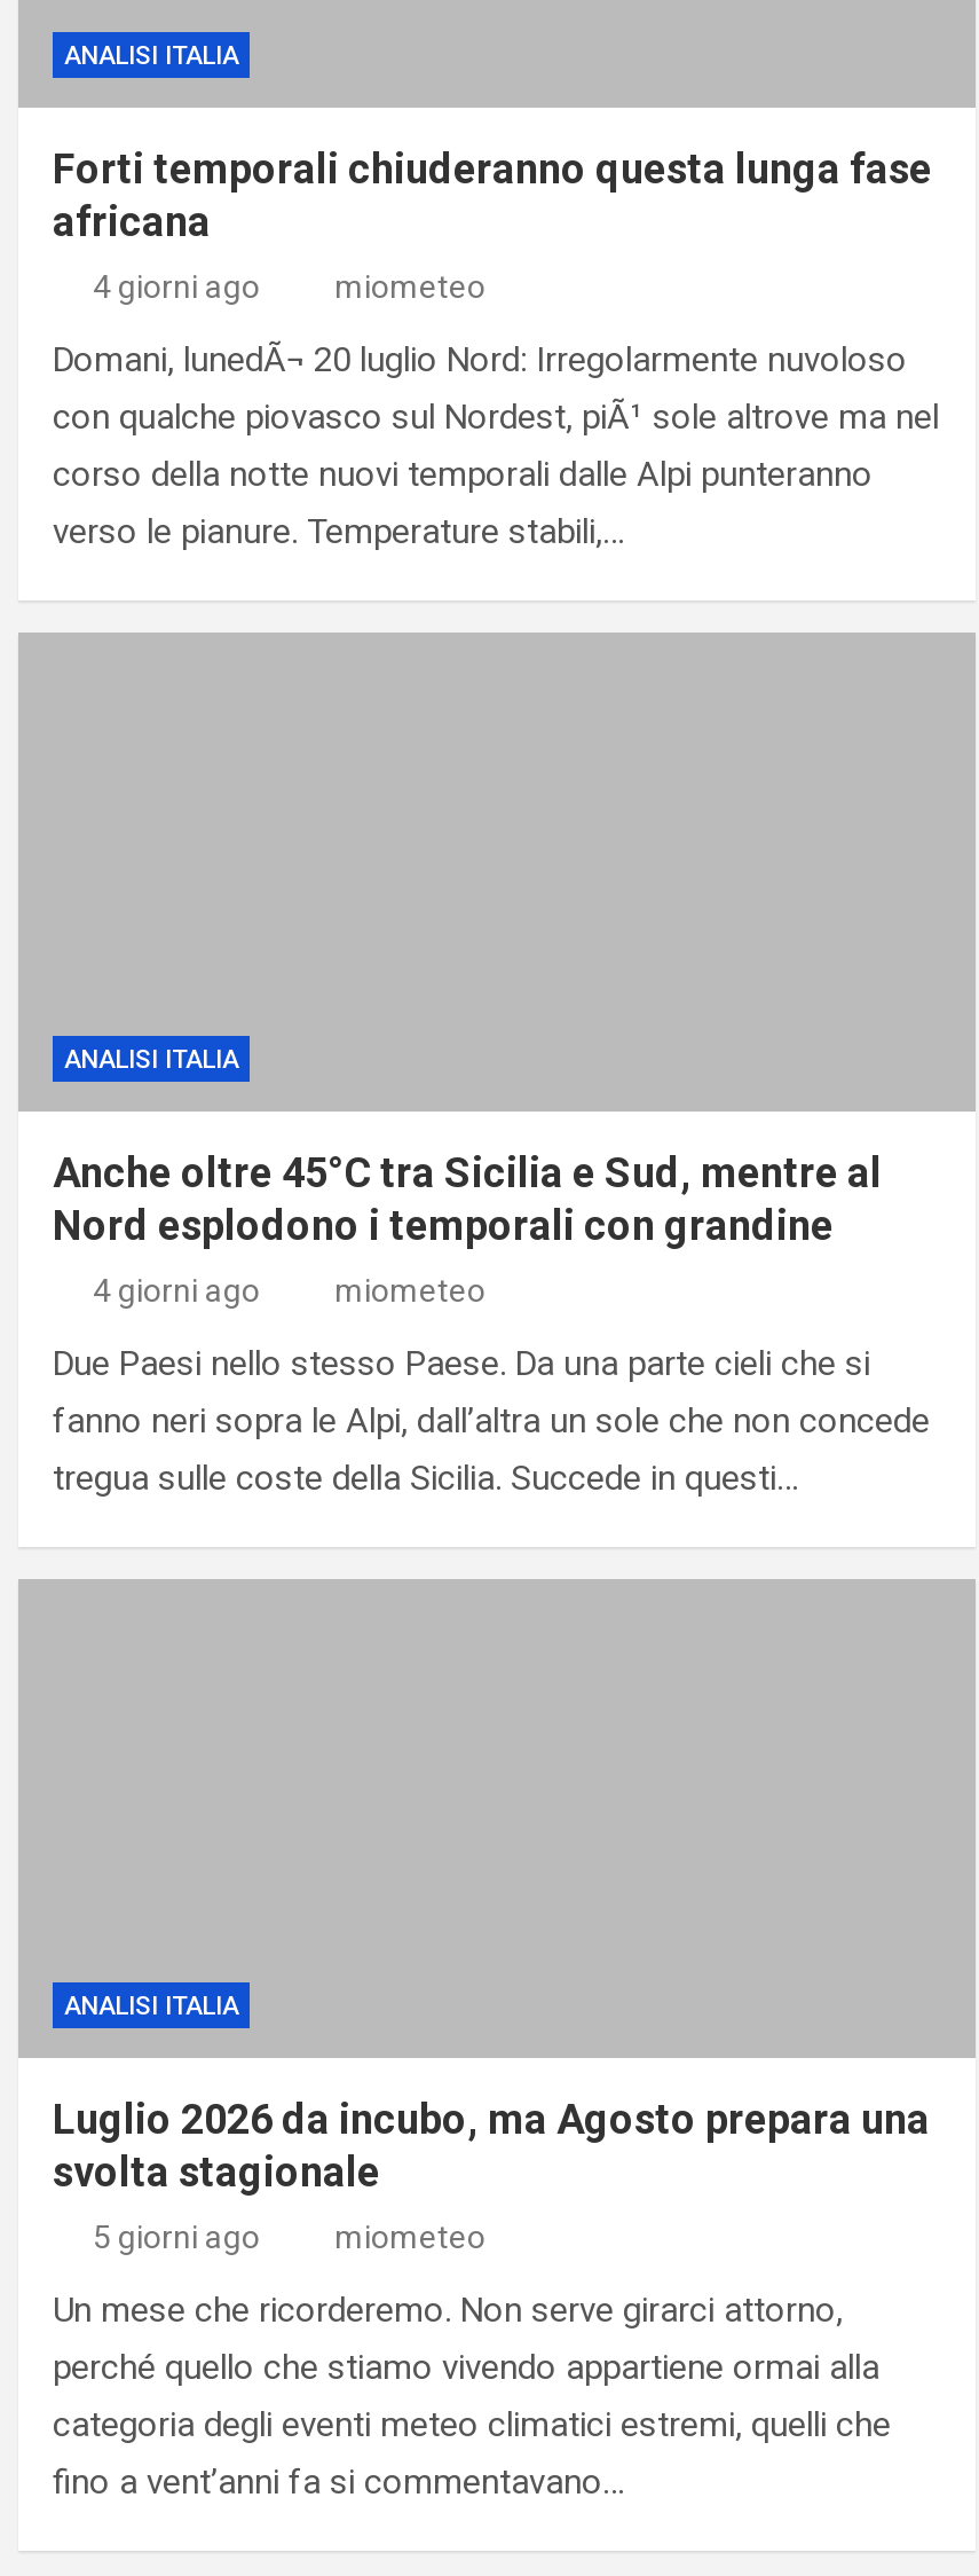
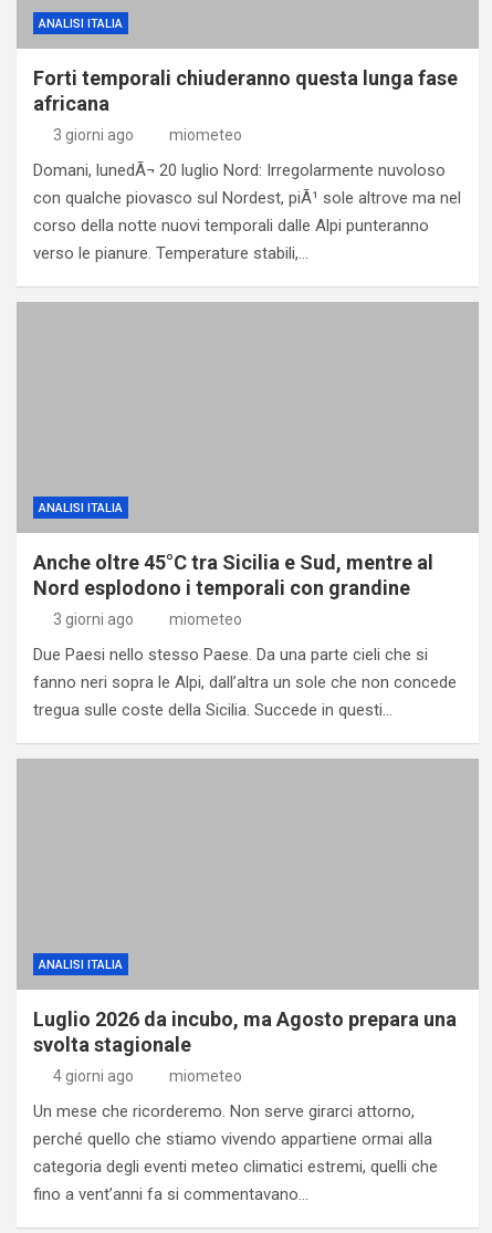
- 4 giorni ago
+ 3 giorni ago

- 4 giorni ago
+ 3 giorni ago

- 5 giorni ago
+ 4 giorni ago
